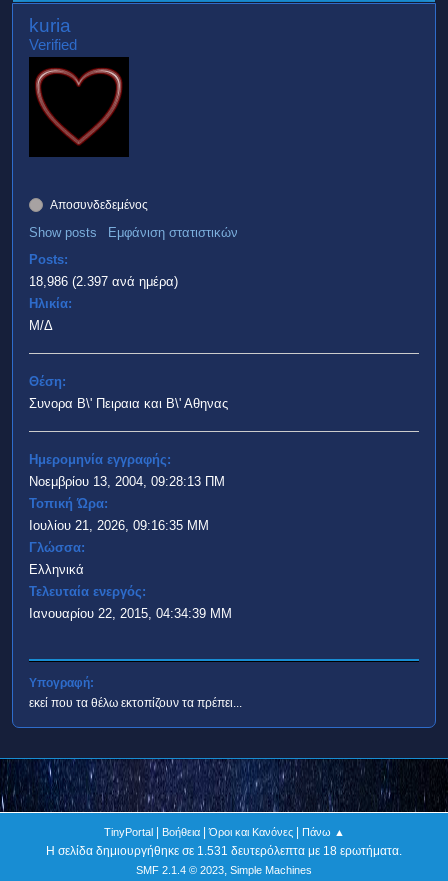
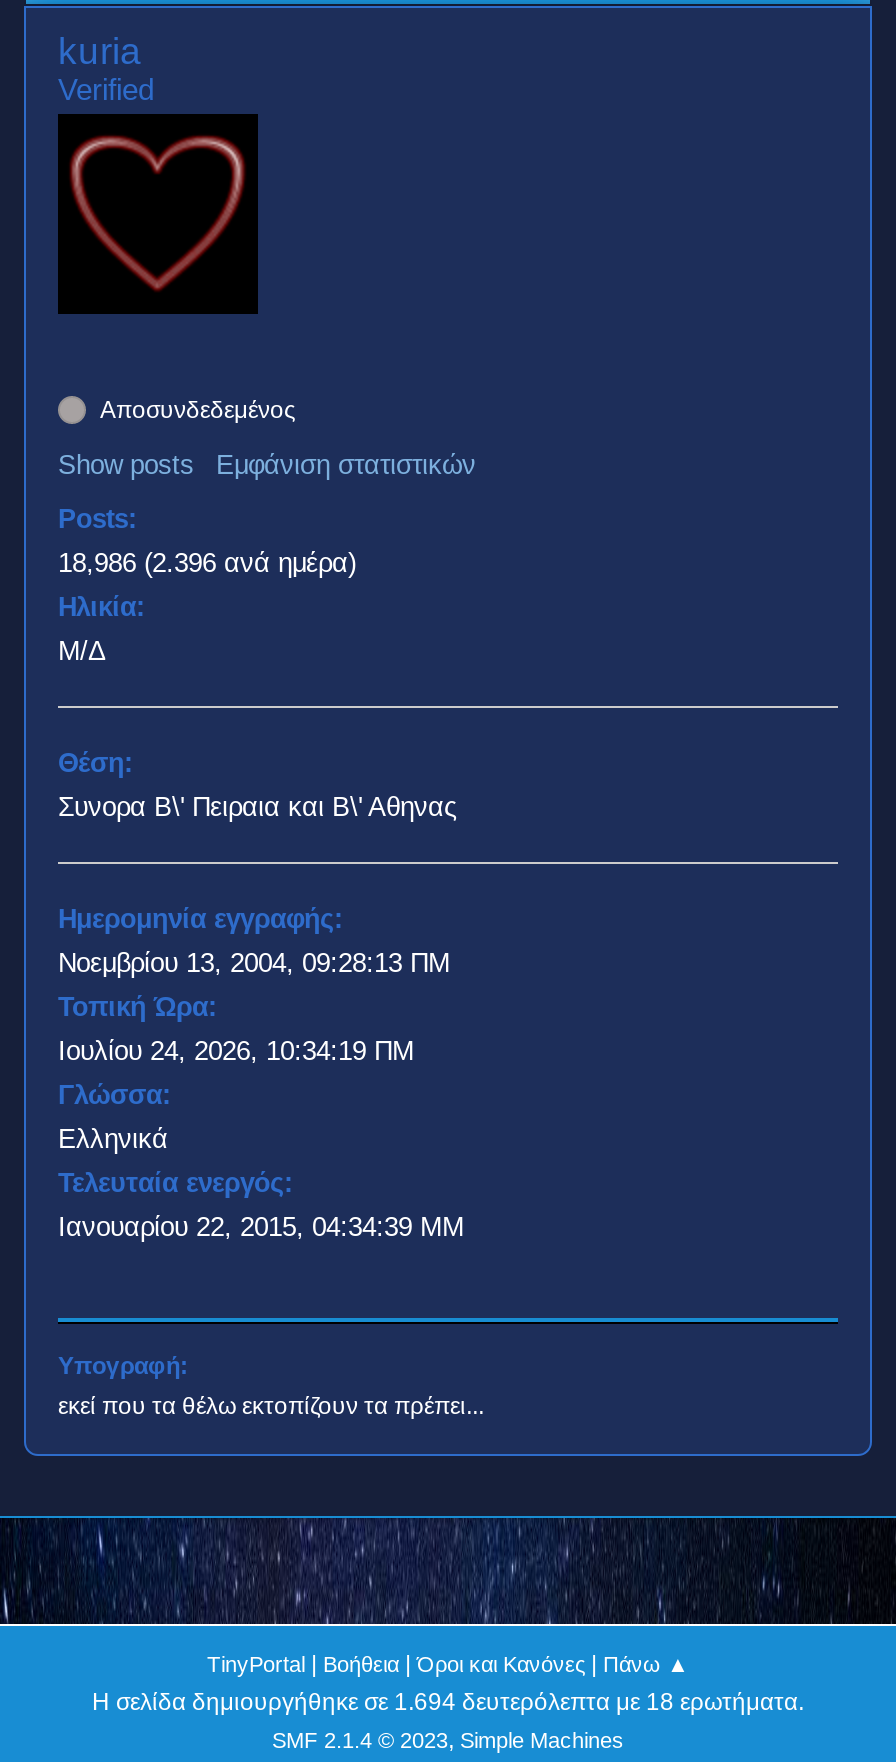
- 18,986 (2.397 ανά ημέρα)
+ 18,986 (2.396 ανά ημέρα)

- Ιουλίου 21, 2026, 09:16:35 ΜΜ
+ Ιουλίου 24, 2026, 10:34:19 ΠΜ

- Η σελίδα δημιουργήθηκε σε 1.531 δευτερόλεπτα με 18 ερωτήματα.
+ Η σελίδα δημιουργήθηκε σε 1.694 δευτερόλεπτα με 18 ερωτήματα.
